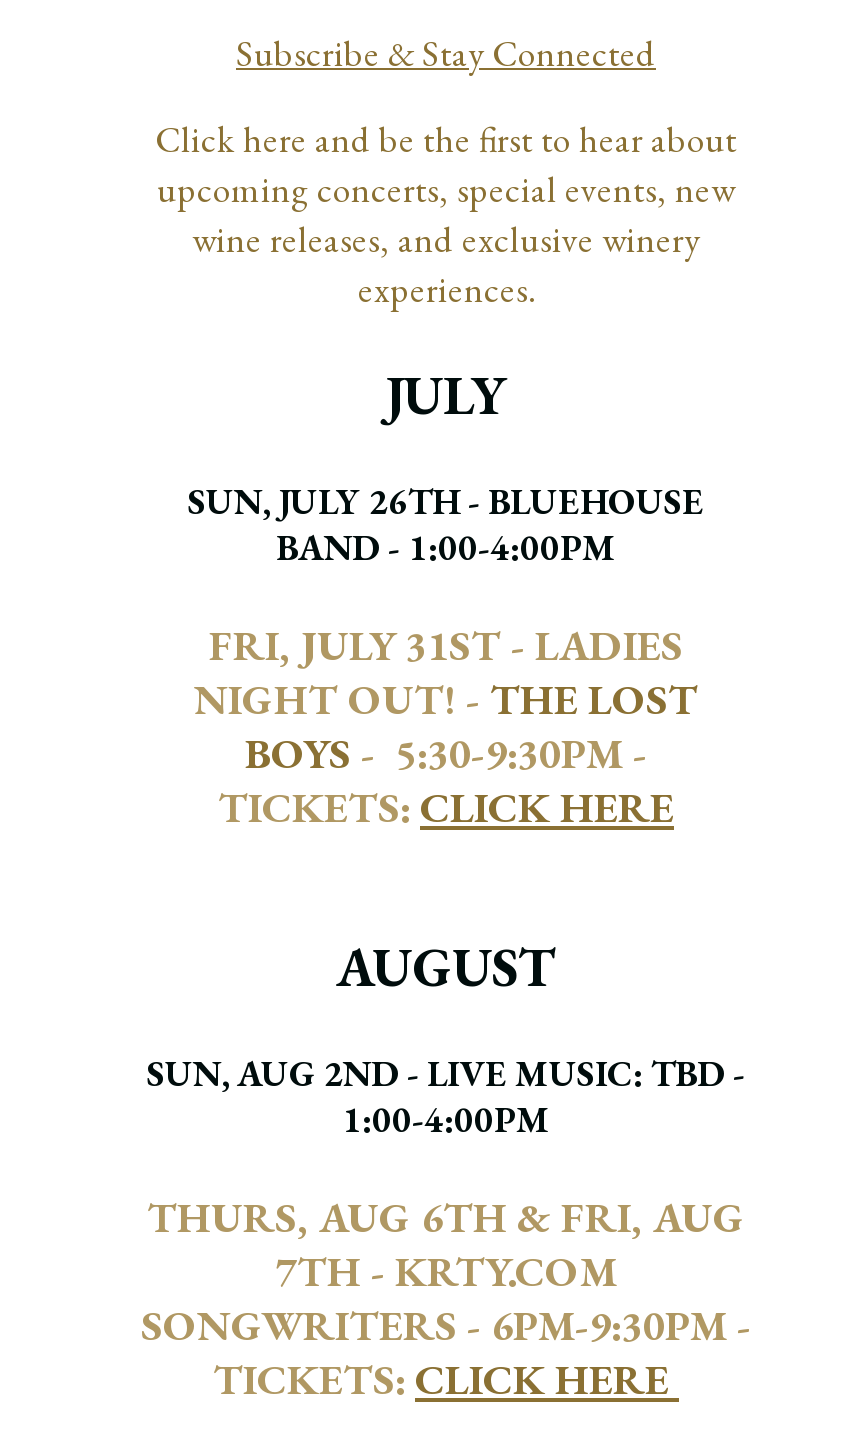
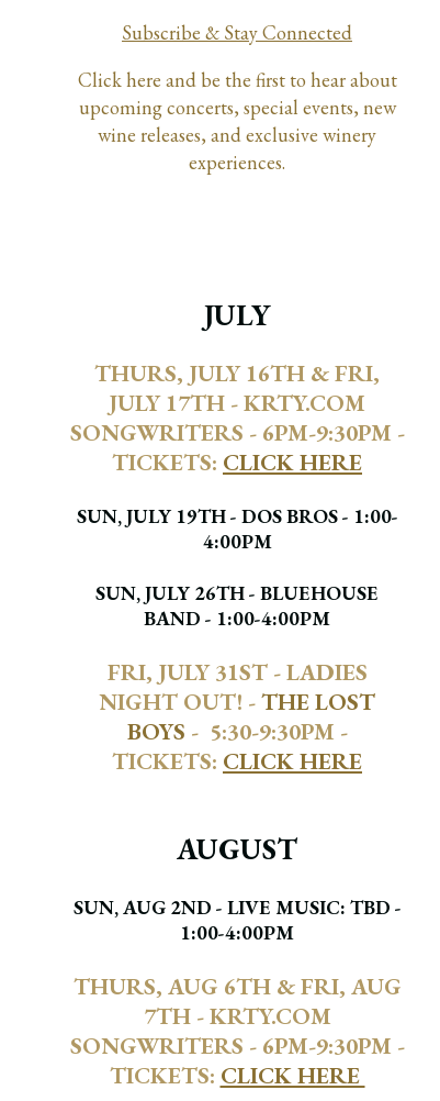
+ THURS, JULY 16TH & FRI,
+ JULY 17TH - KRTY.COM
+ SONGWRITERS - 6PM-9:30PM -
+ TICKETS: CLICK HERE
+ SUN, JULY 19TH - DOS BROS - 1:00-
+ 4:00PM
